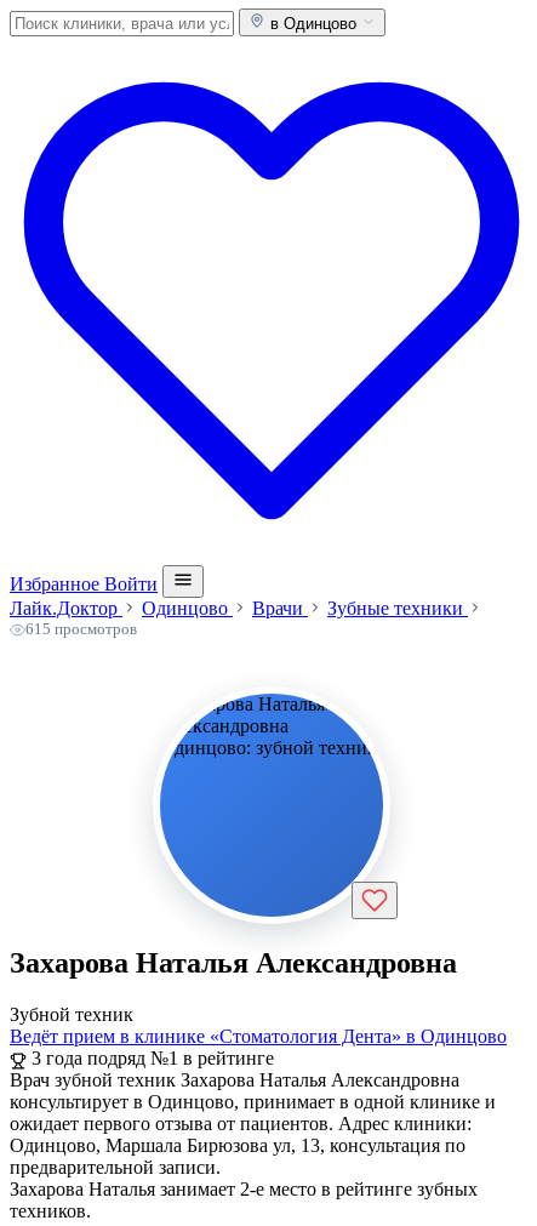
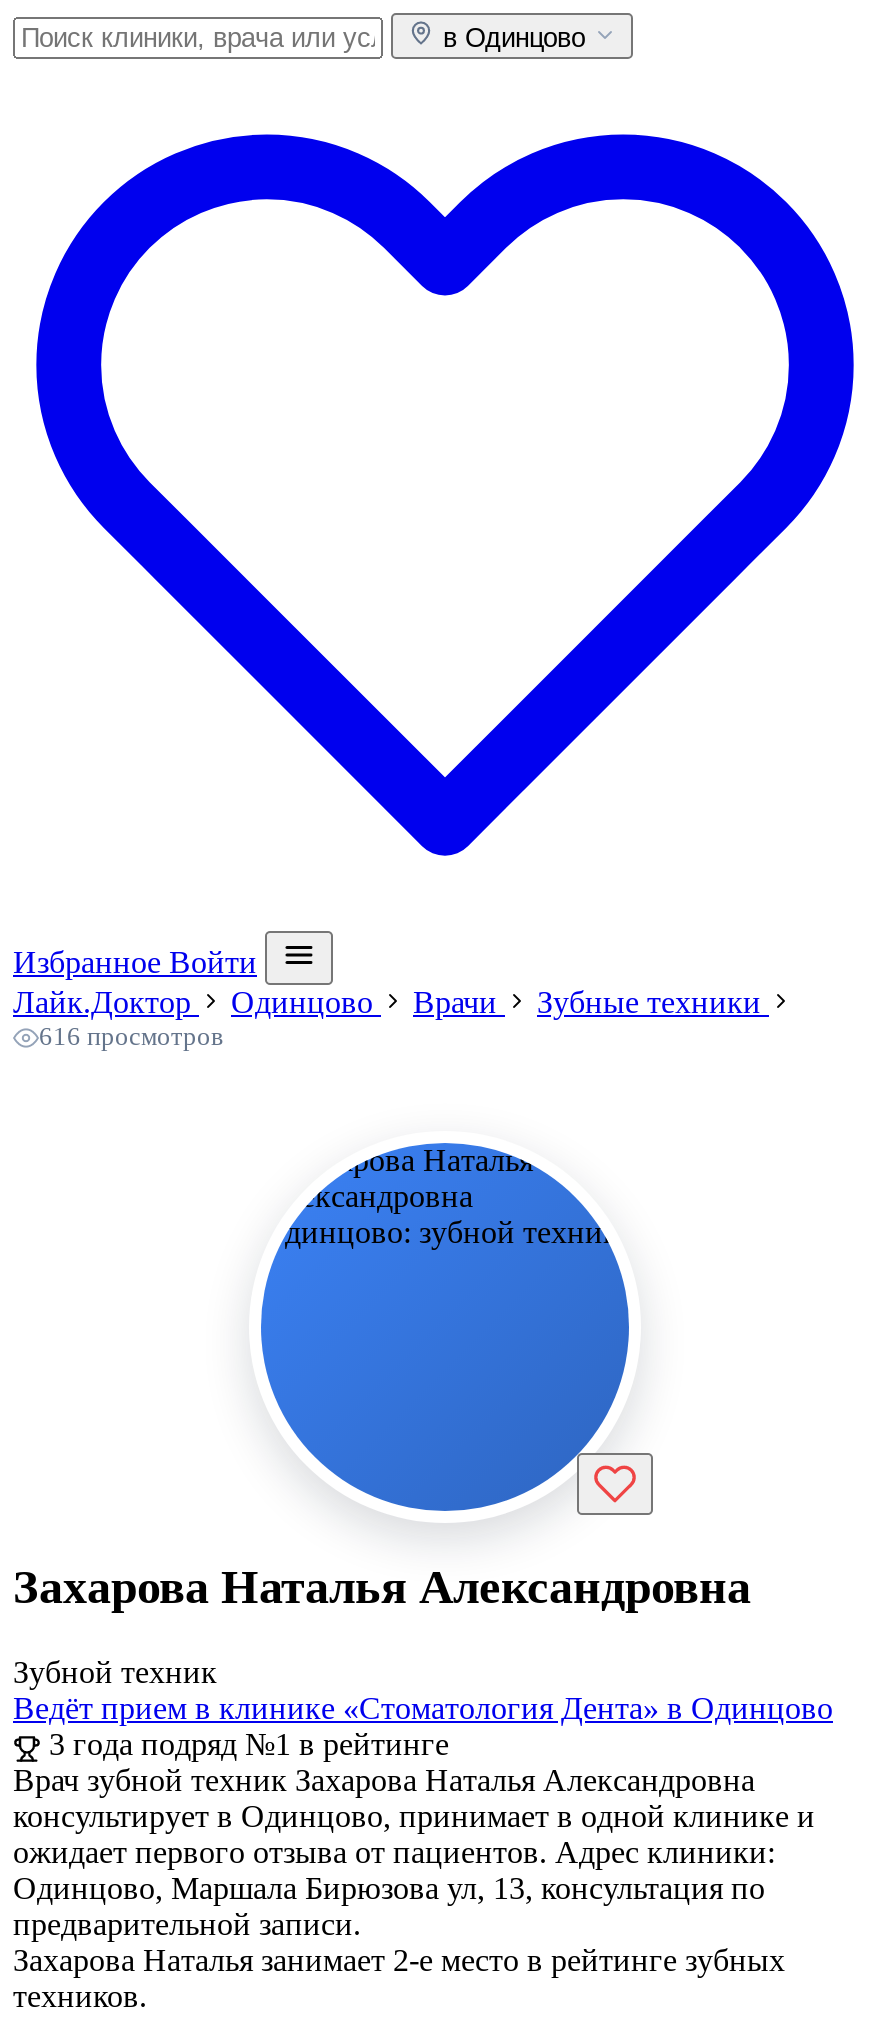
- 615 просмотров
+ 616 просмотров
